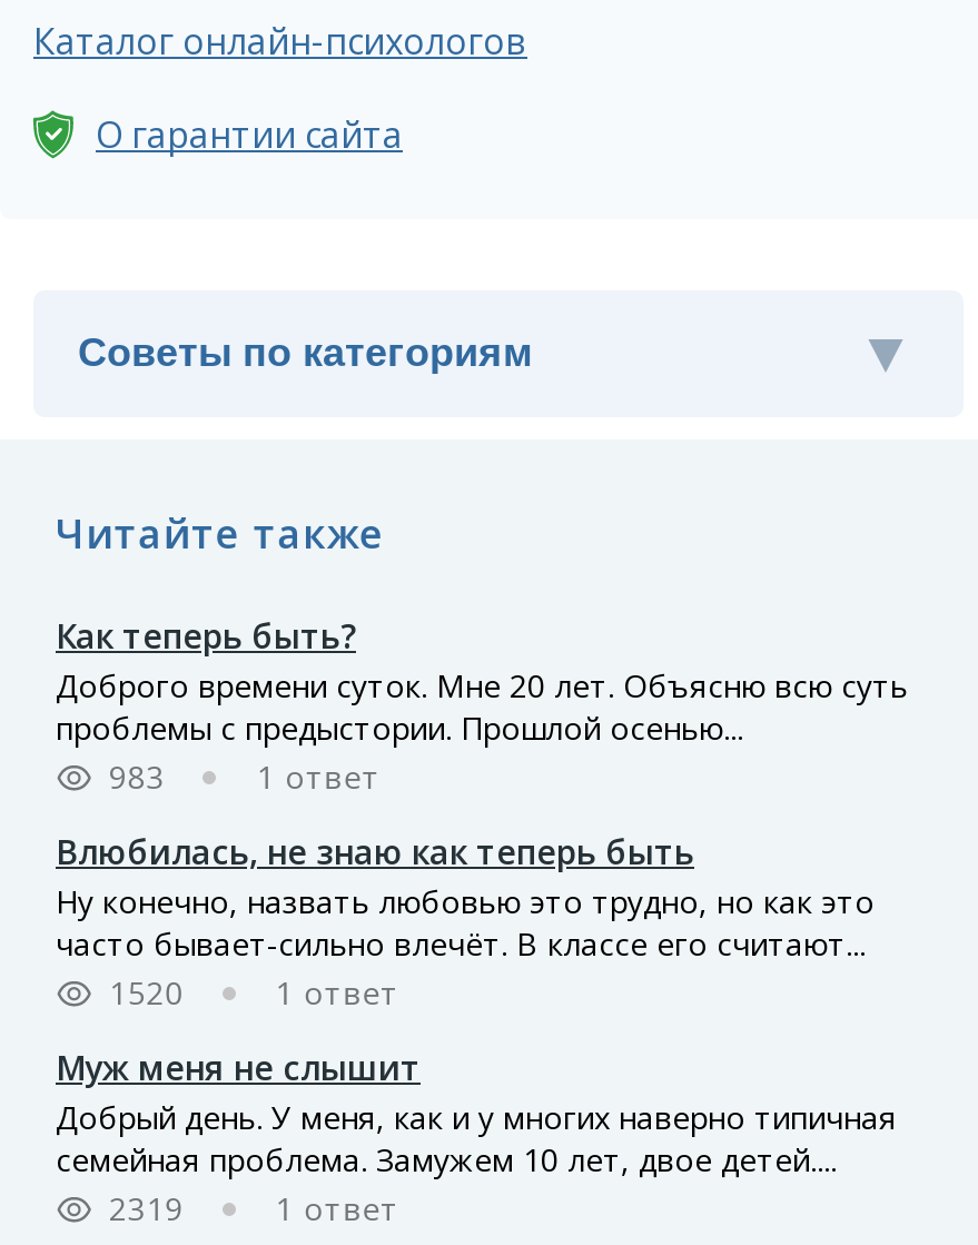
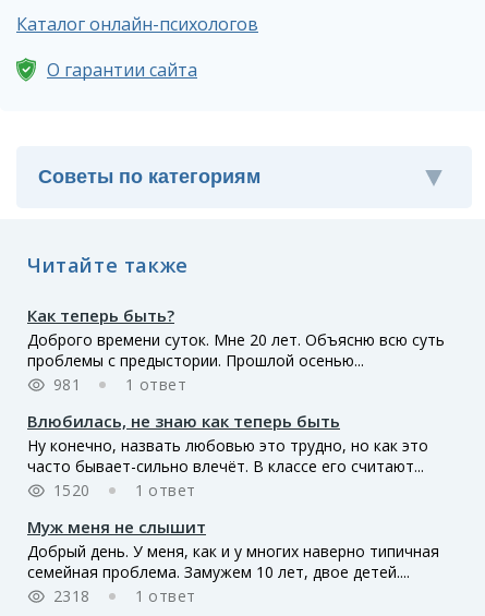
- 983
+ 981

- 2319
+ 2318
